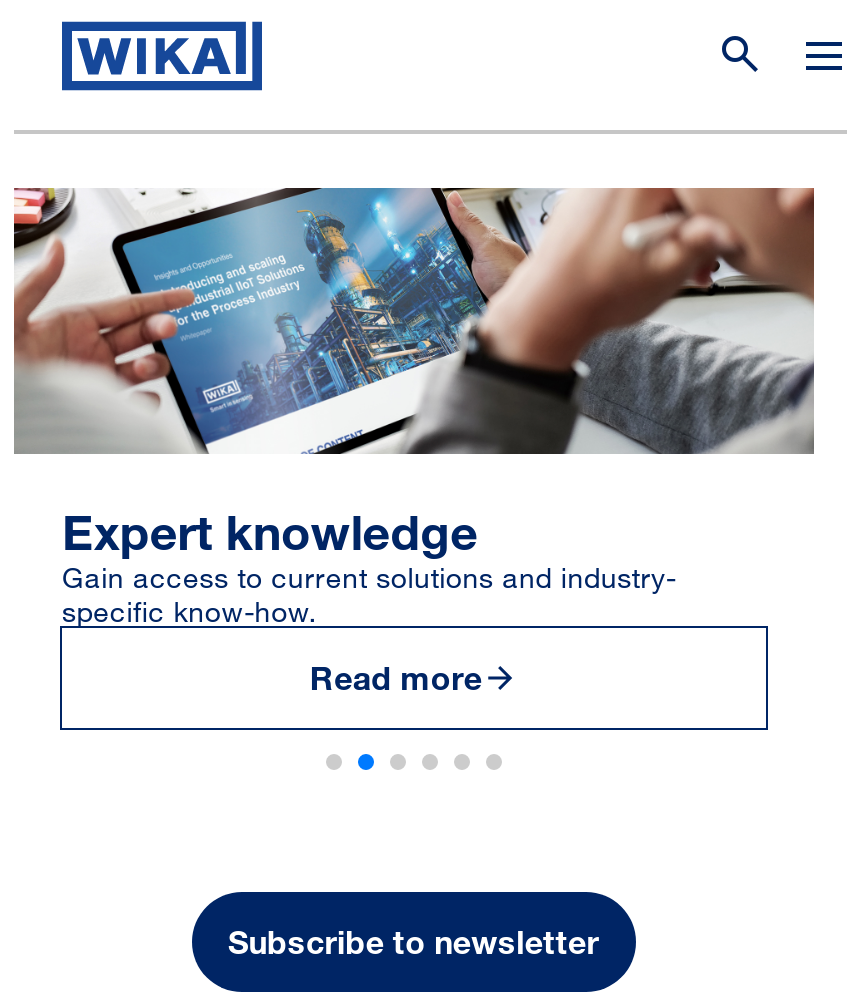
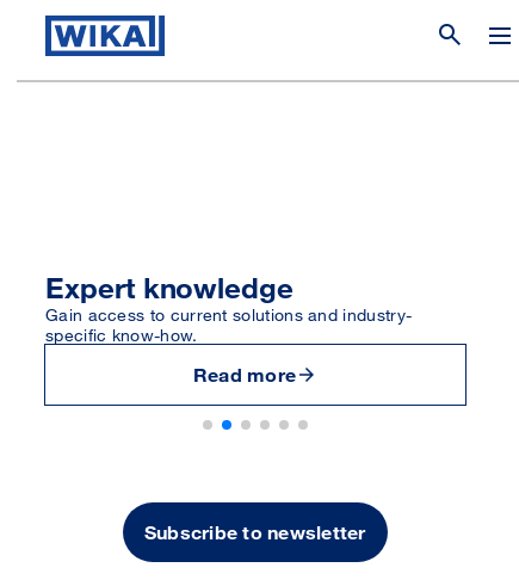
- [image]
